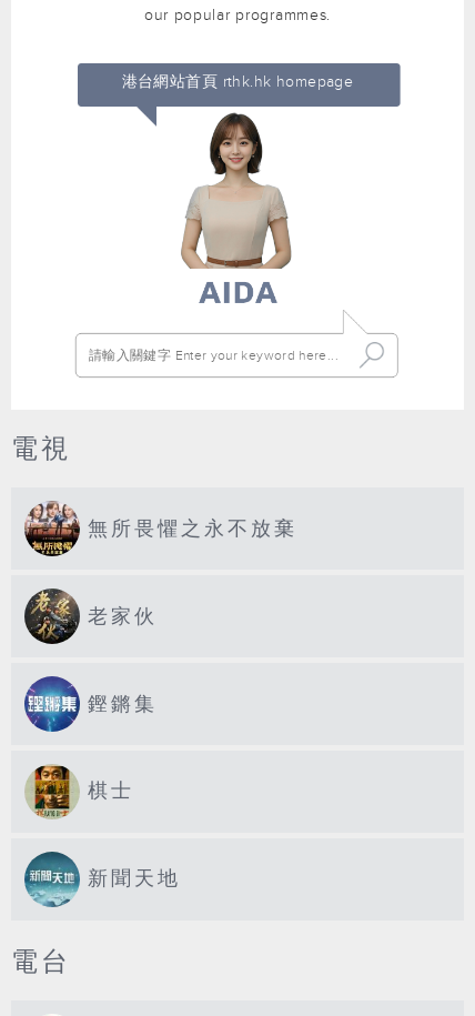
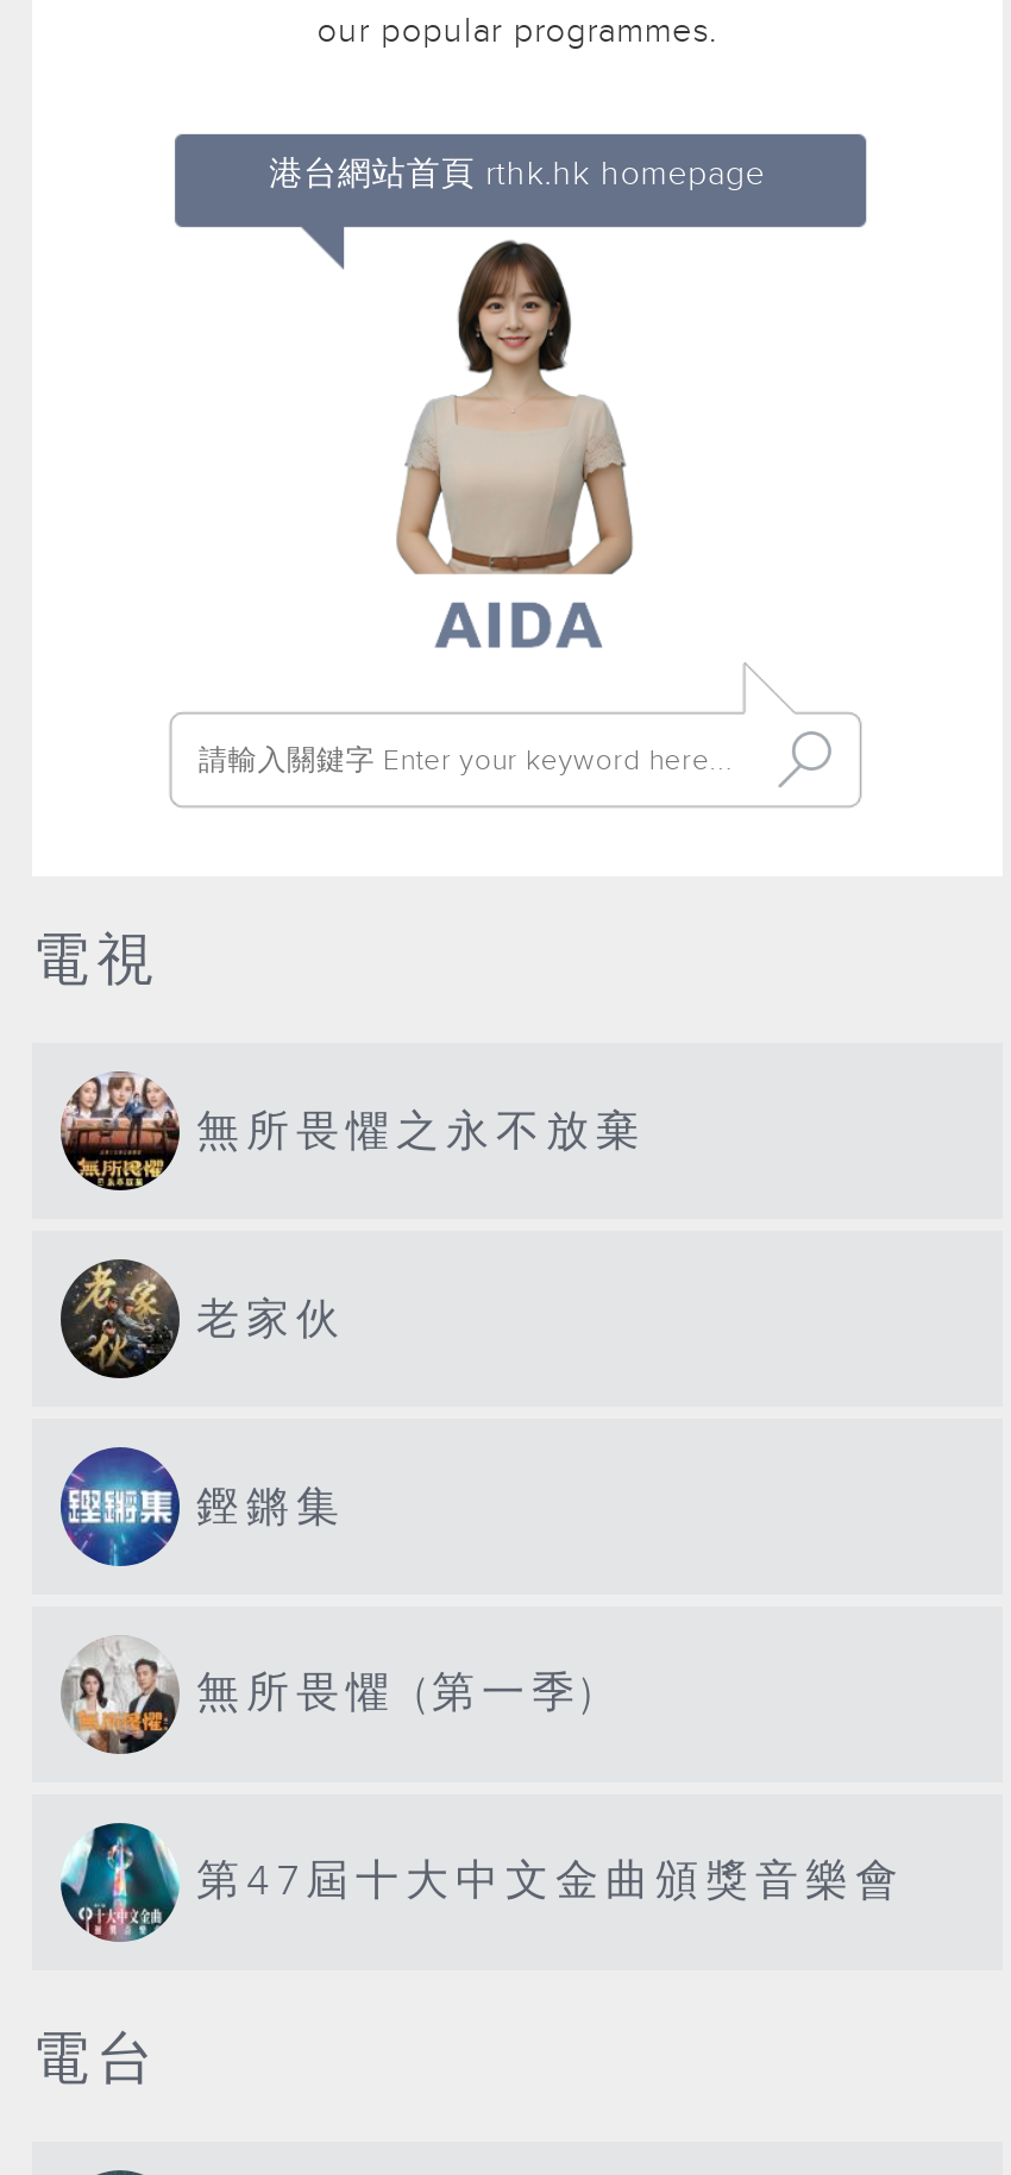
- [image]
- 棋士
+ [image]
+ 無所畏懼 (第一季)

- [image]
- 新聞天地
+ [image]
+ 第47屆十大中文金曲頒獎音樂會
